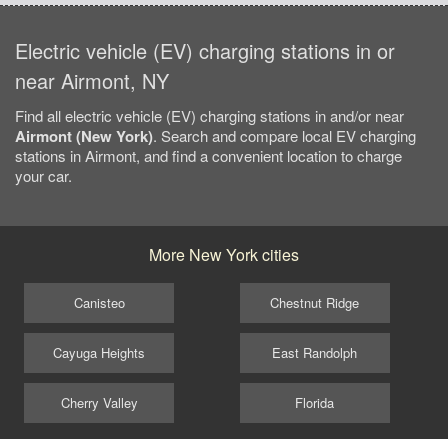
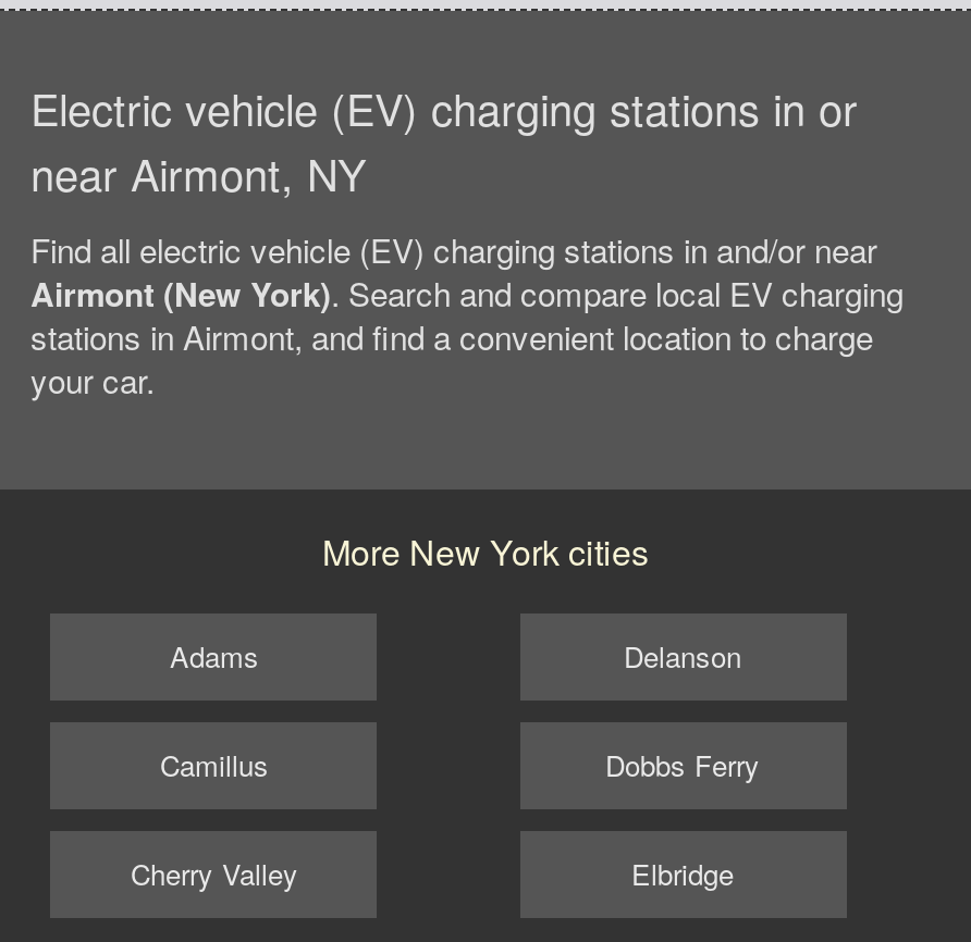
- Canisteo
+ Adams

- Chestnut Ridge
+ Delanson

- Cayuga Heights
+ Camillus

- East Randolph
+ Dobbs Ferry

- Florida
+ Elbridge
